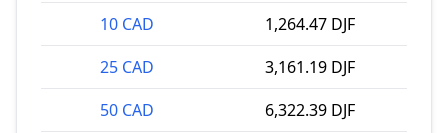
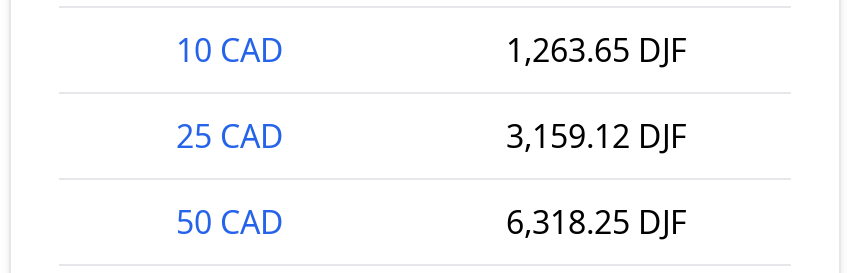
- 1,264.47 DJF
+ 1,263.65 DJF

- 3,161.19 DJF
+ 3,159.12 DJF

- 6,322.39 DJF
+ 6,318.25 DJF
